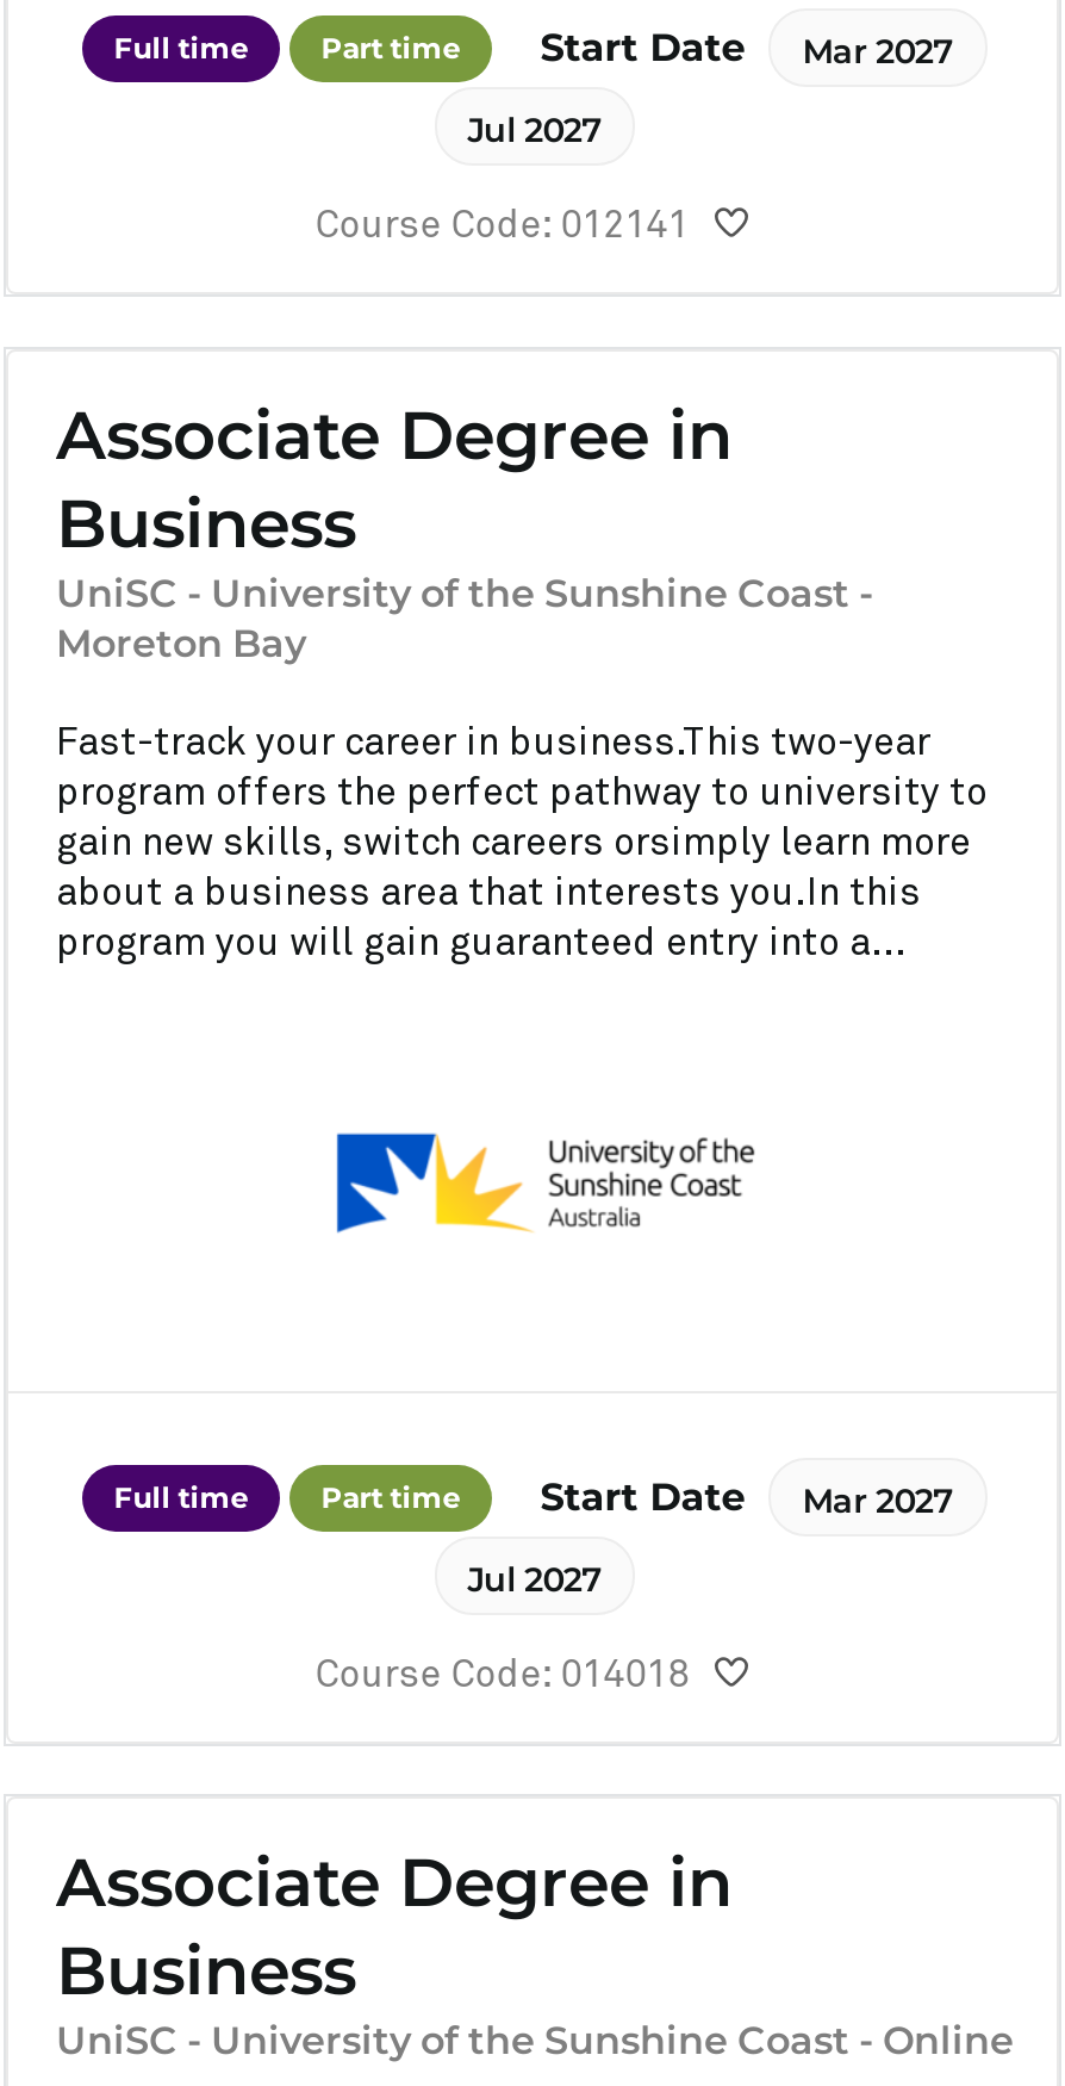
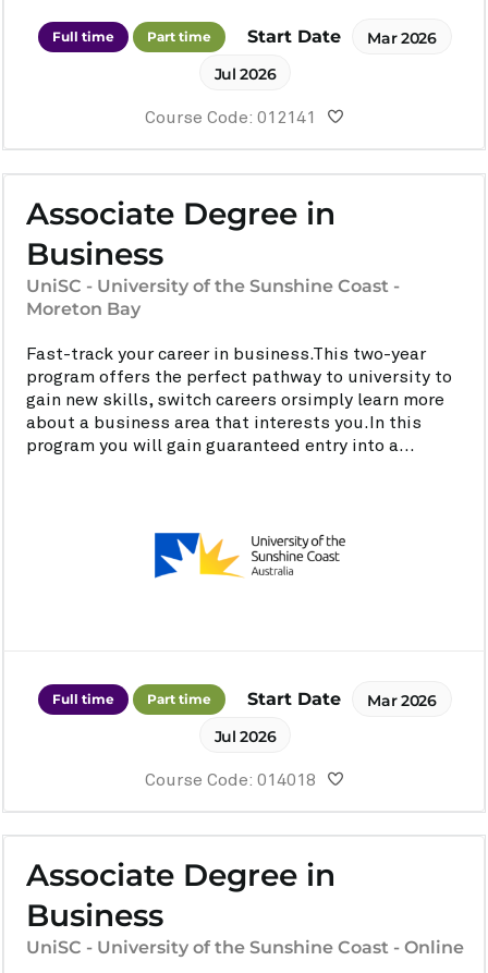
- Start Date Mar 2027
+ Start Date Mar 2026

- Jul 2027
+ Jul 2026

- Start Date Mar 2027
+ Start Date Mar 2026

- Jul 2027
+ Jul 2026
